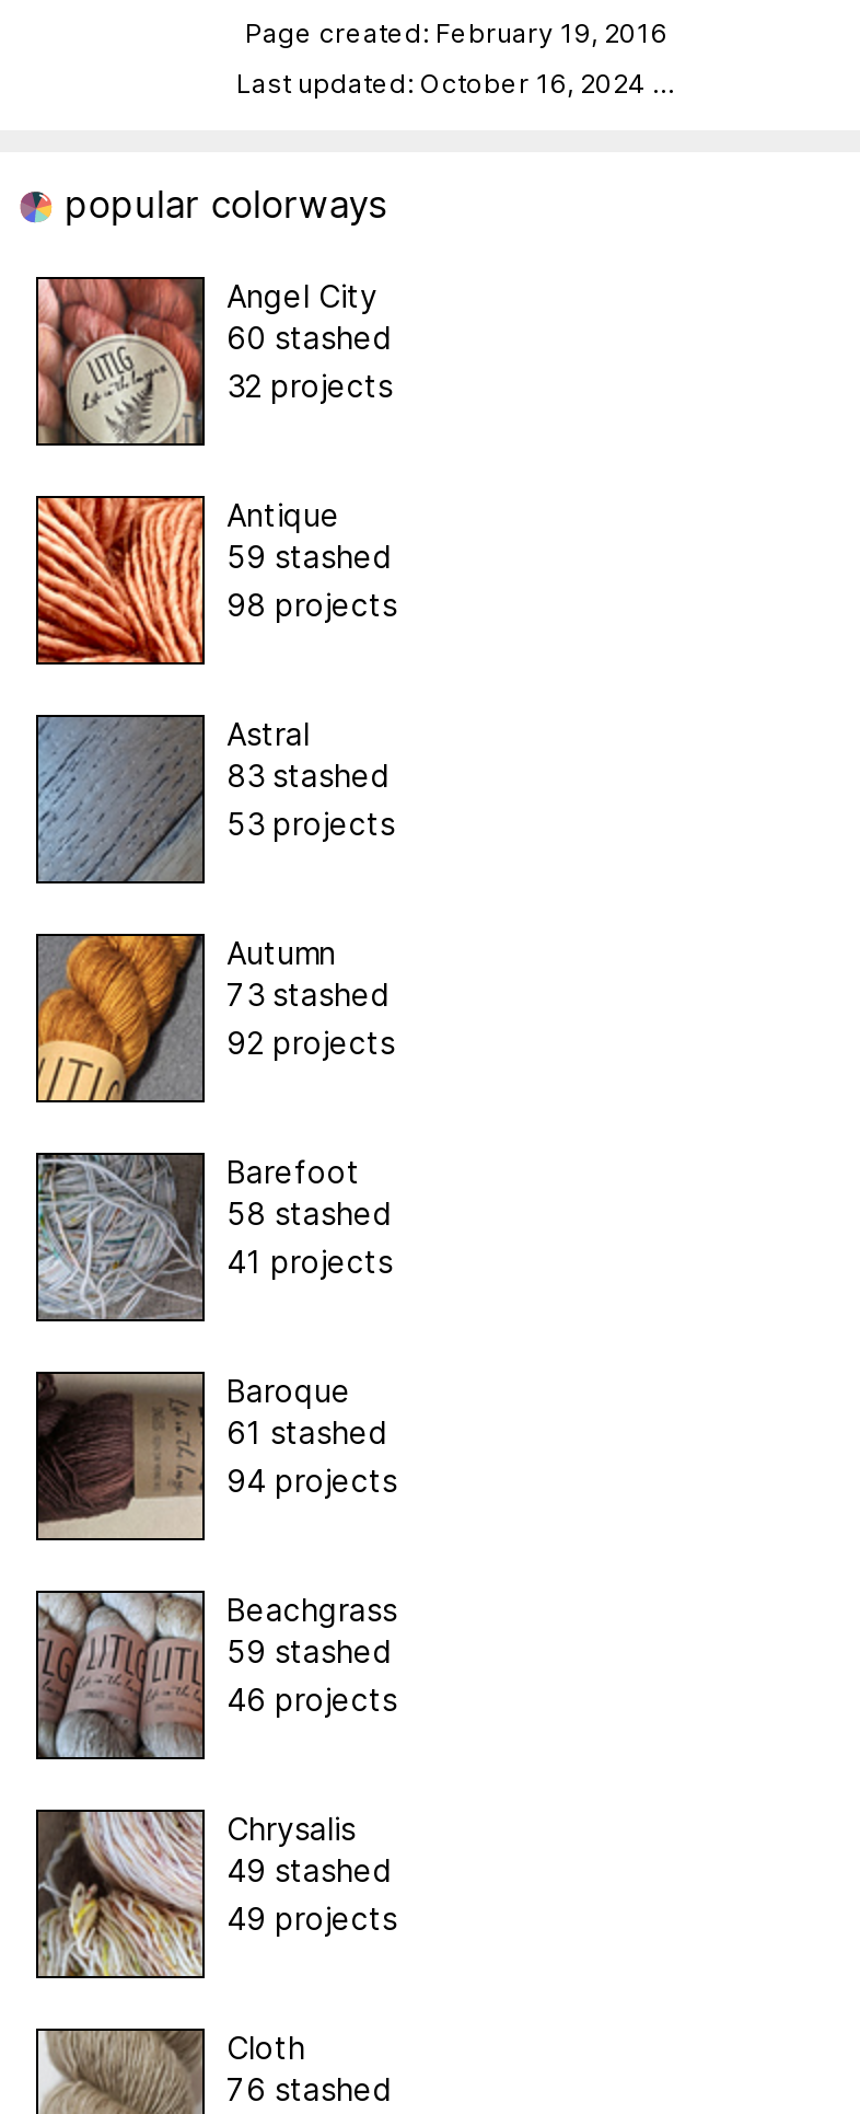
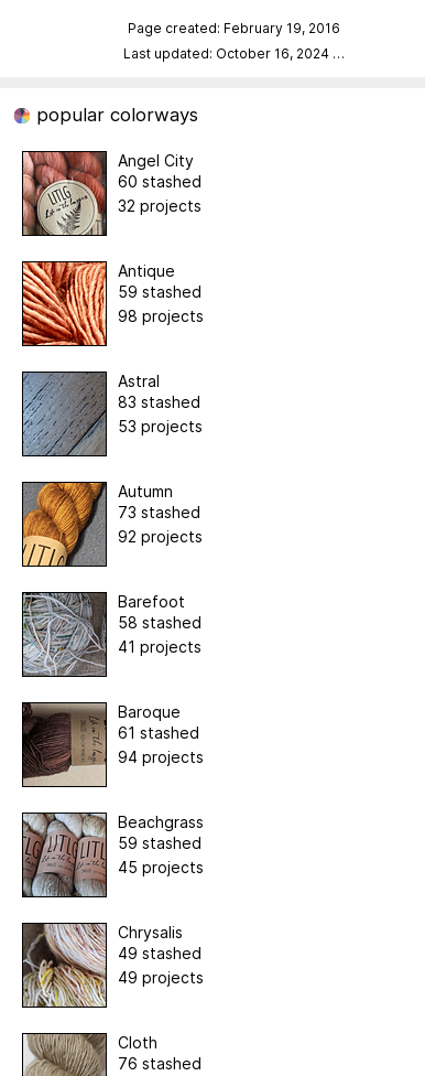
- 46 projects
+ 45 projects
